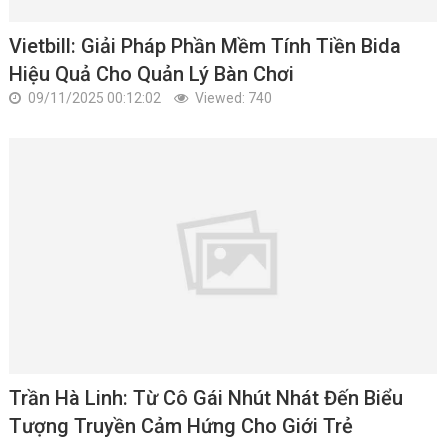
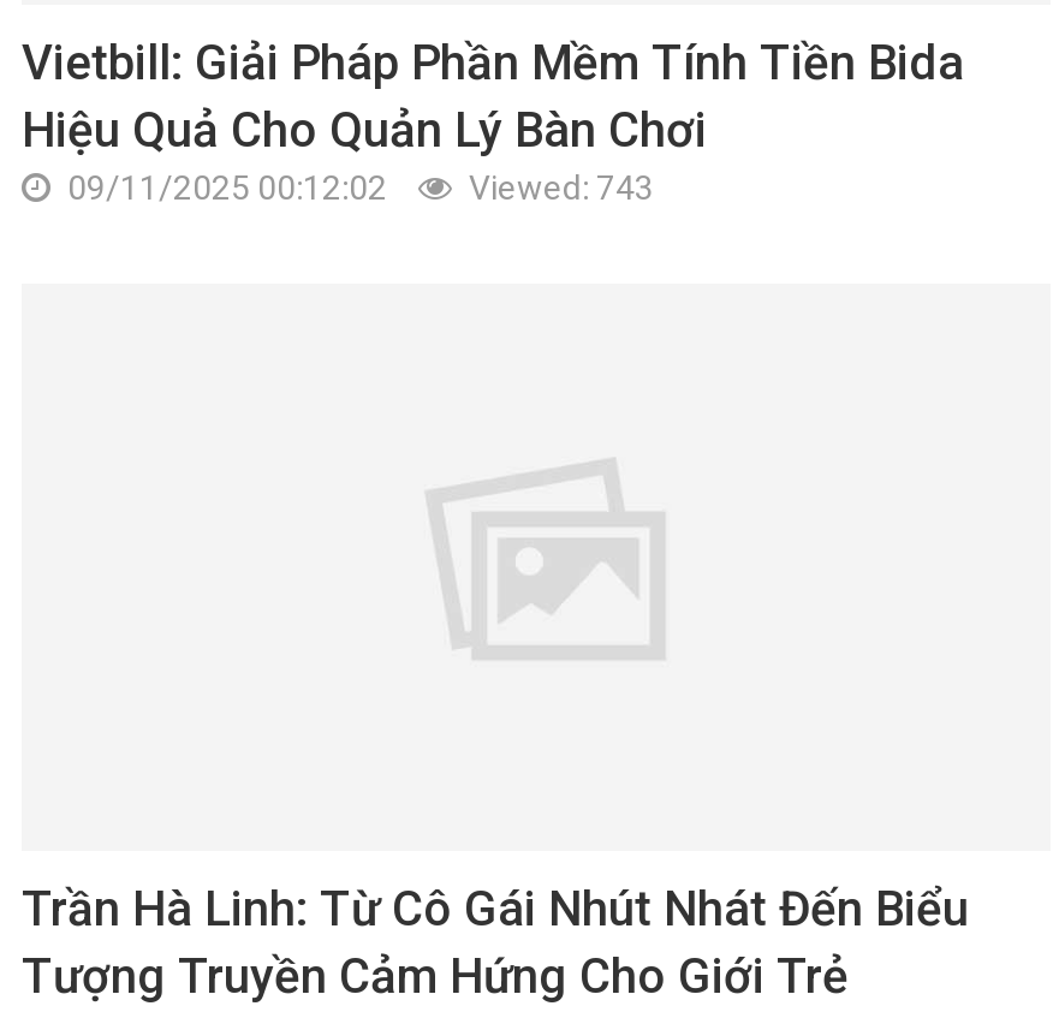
- 09/11/2025 00:12:02 Viewed: 740
+ 09/11/2025 00:12:02 Viewed: 743
